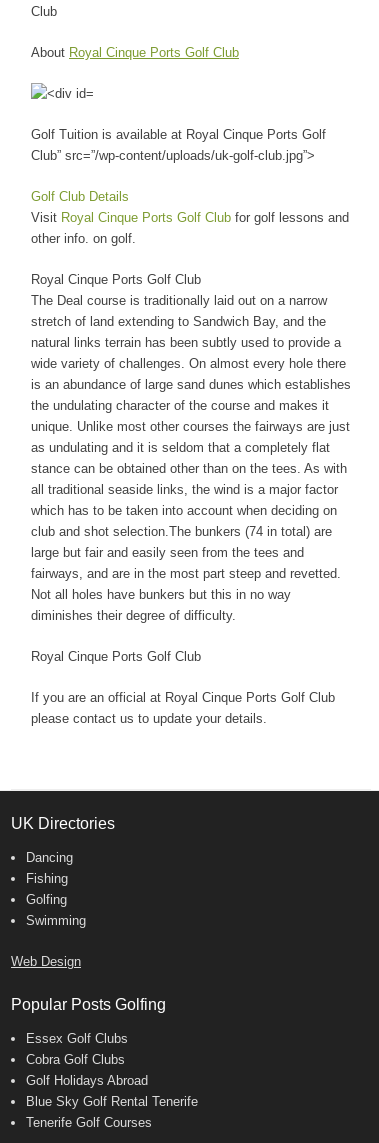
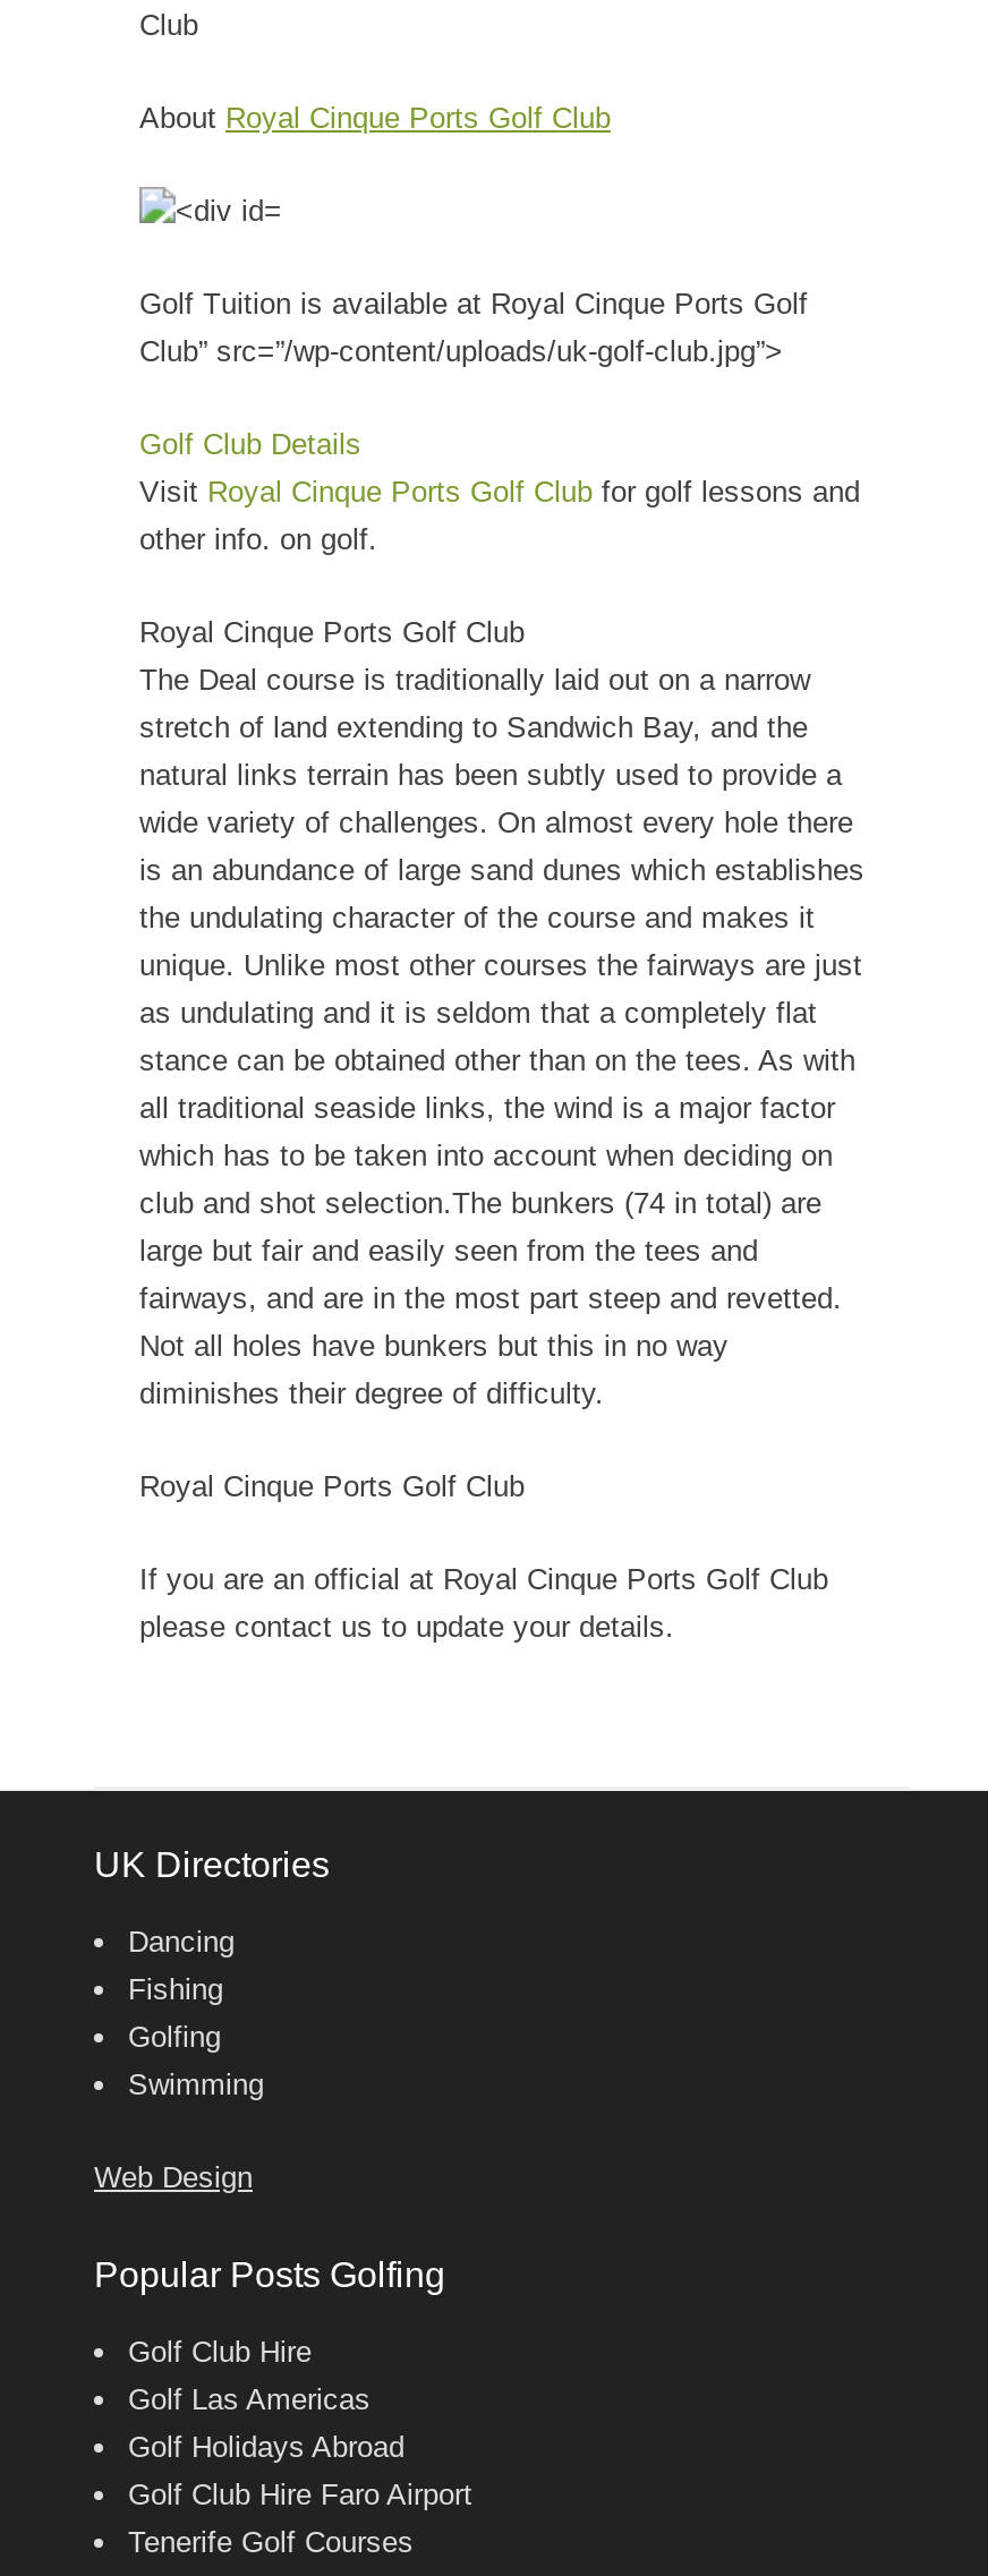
- Essex Golf Clubs
- Cobra Golf Clubs
+ Golf Club Hire
+ Golf Las Americas

- Blue Sky Golf Rental Tenerife
+ Golf Club Hire Faro Airport
